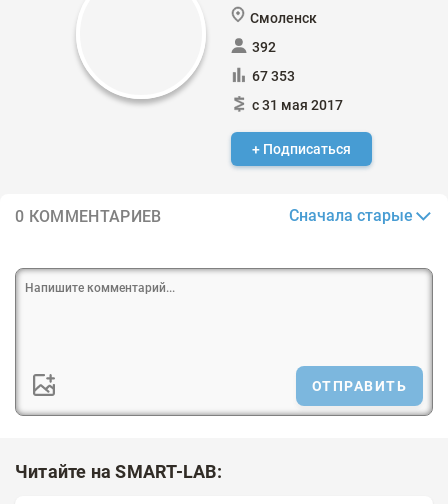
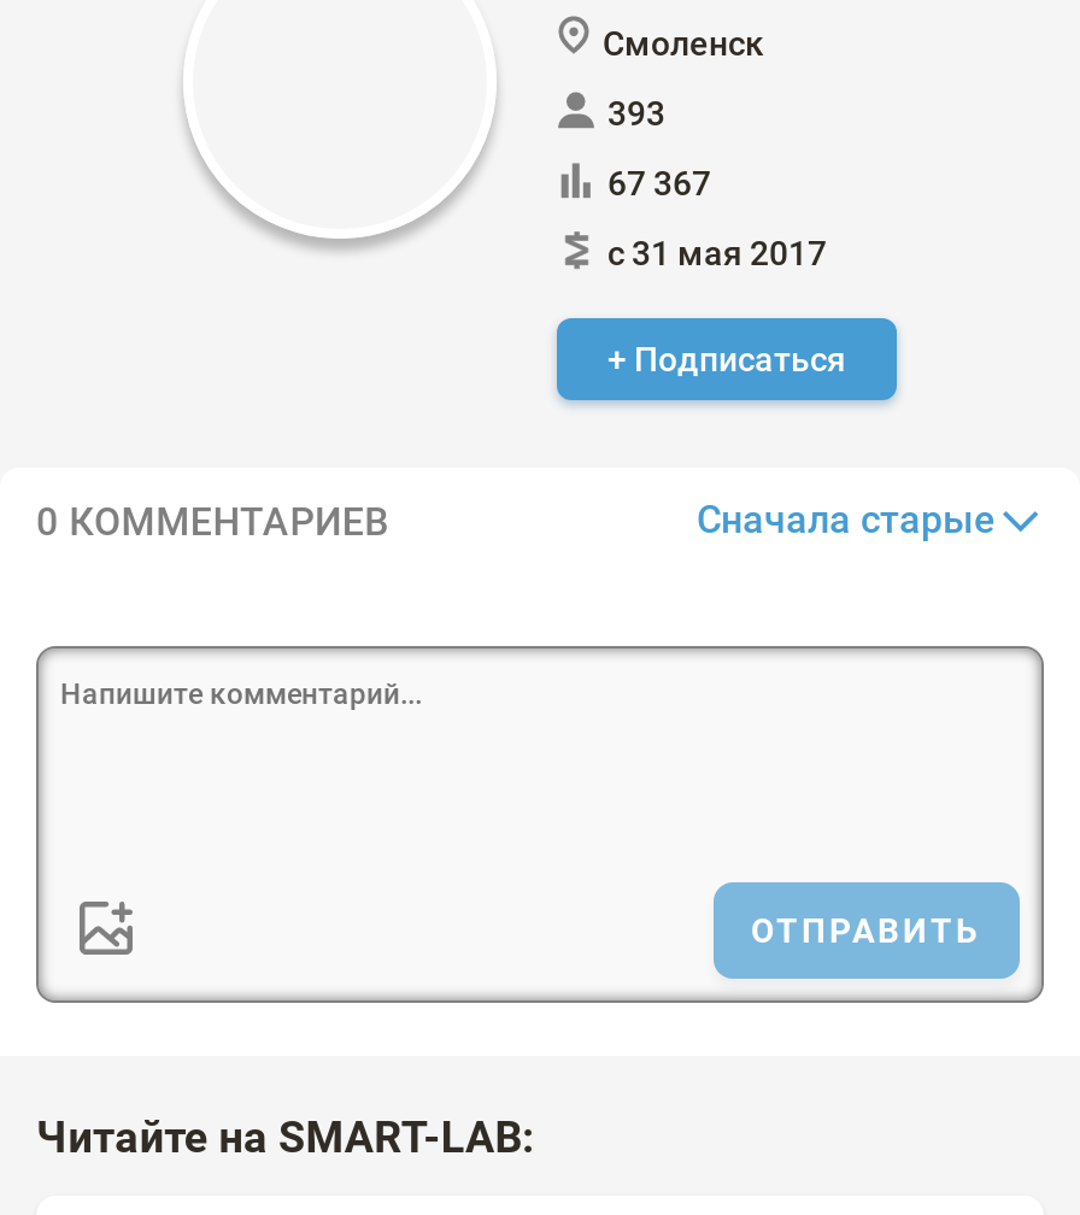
- 392
+ 393

- 67 353
+ 67 367
